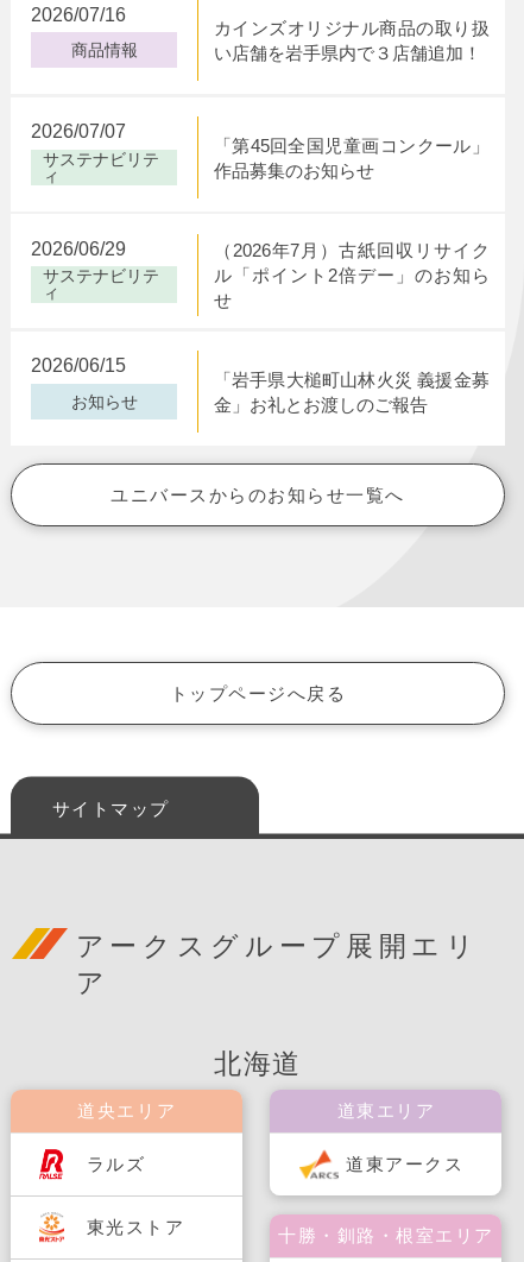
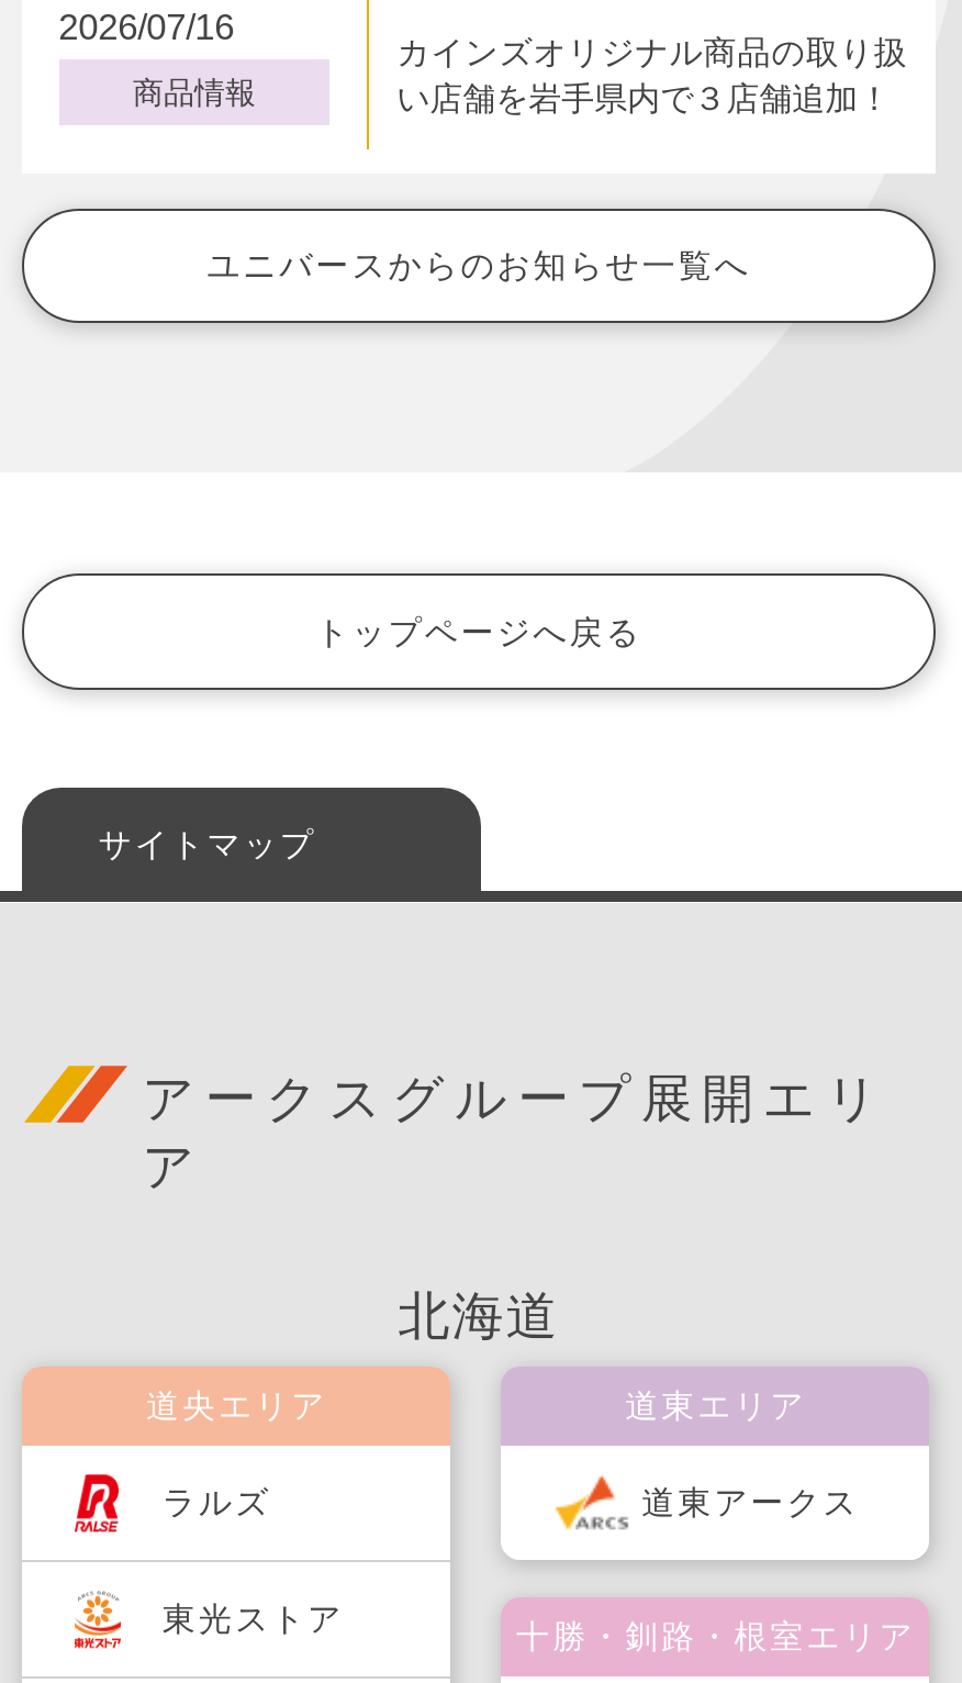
- 2026/07/07
- サステナビリテ
- ィ

- 「第45回全国児童画コンクール」
- 作品募集のお知らせ

- 2026/06/29
- サステナビリテ
- ィ

- （2026年7月）古紙回収リサイク
- ル「ポイント2倍デー」のお知ら
- せ
- 2026/06/15
- お知らせ

- 「岩手県大槌町山林火災 義援金募
- 金」お礼とお渡しのご報告
